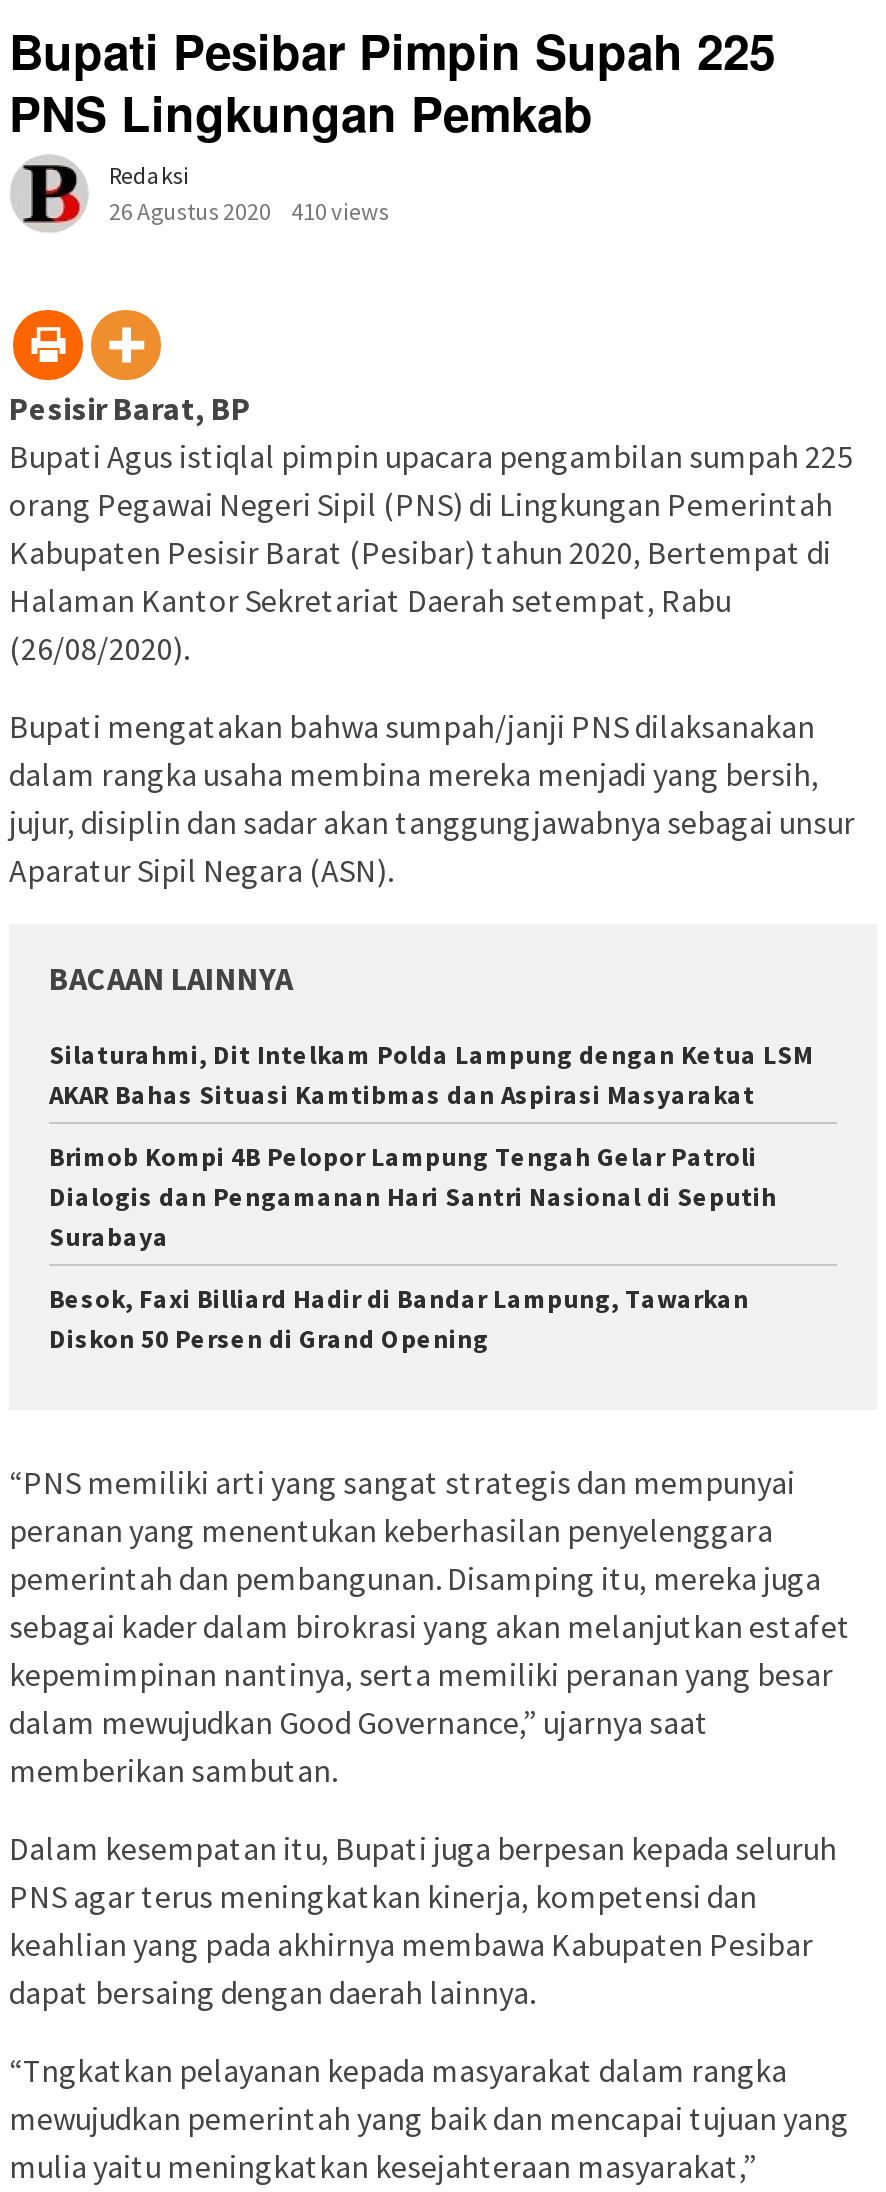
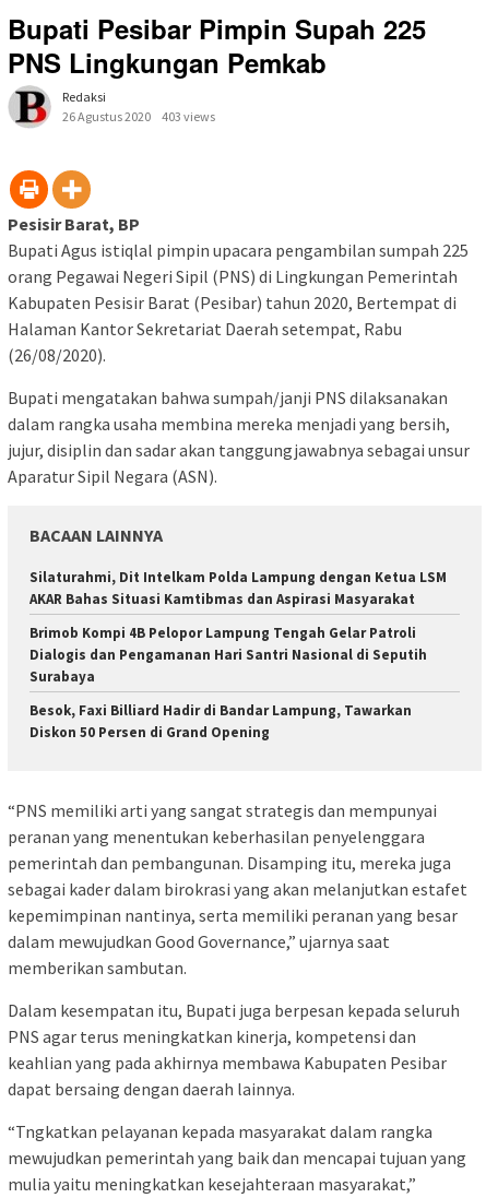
- 26 Agustus 2020 410 views
+ 26 Agustus 2020 403 views
